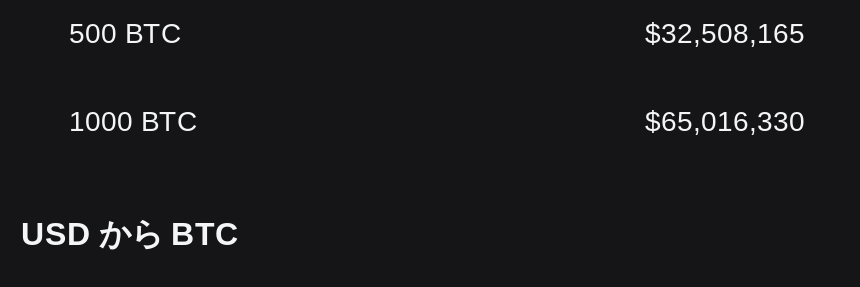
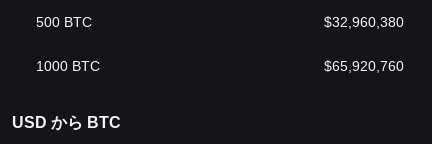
- $32,508,165
+ $32,960,380

- $65,016,330
+ $65,920,760
